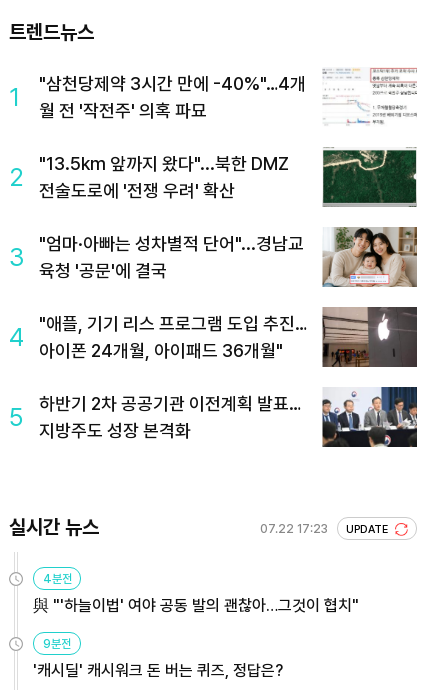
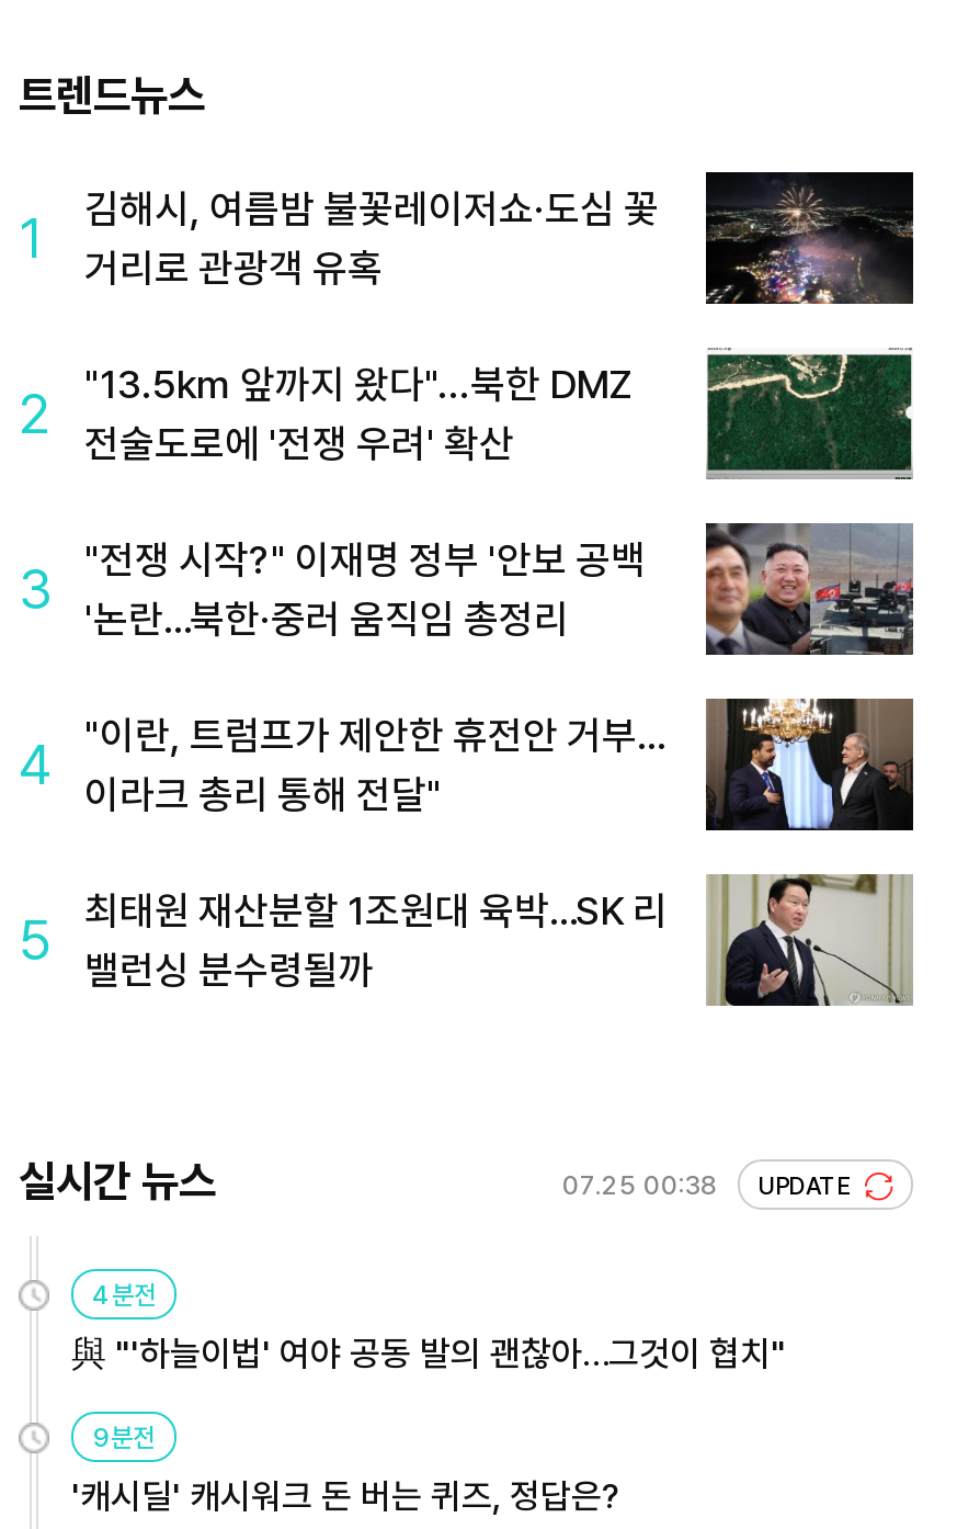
- [image]
- "삼천당제약 3시간 만에 -40%"…4개
- 월 전 '작전주' 의혹 파묘
+ [image]
+ 김해시, 여름밤 불꽃레이저쇼·도심 꽃
+ 거리로 관광객 유혹

- [image]
- "엄마·아빠는 성차별적 단어"...경남교
- 육청 '공문'에 결국
+ [image]
+ "전쟁 시작?" 이재명 정부 '안보 공백
+ '논란…북한·중러 움직임 총정리

- [image]
- "애플, 기기 리스 프로그램 도입 추진…
- 아이폰 24개월, 아이패드 36개월"
+ [image]
+ "이란, 트럼프가 제안한 휴전안 거부…
+ 이라크 총리 통해 전달"

- [image]
- 하반기 2차 공공기관 이전계획 발표…
- 지방주도 성장 본격화
+ [image]
+ 최태원 재산분할 1조원대 육박…SK 리
+ 밸런싱 분수령될까

- 07.22 17:23 UPDATE
+ 07.25 00:38 UPDATE
